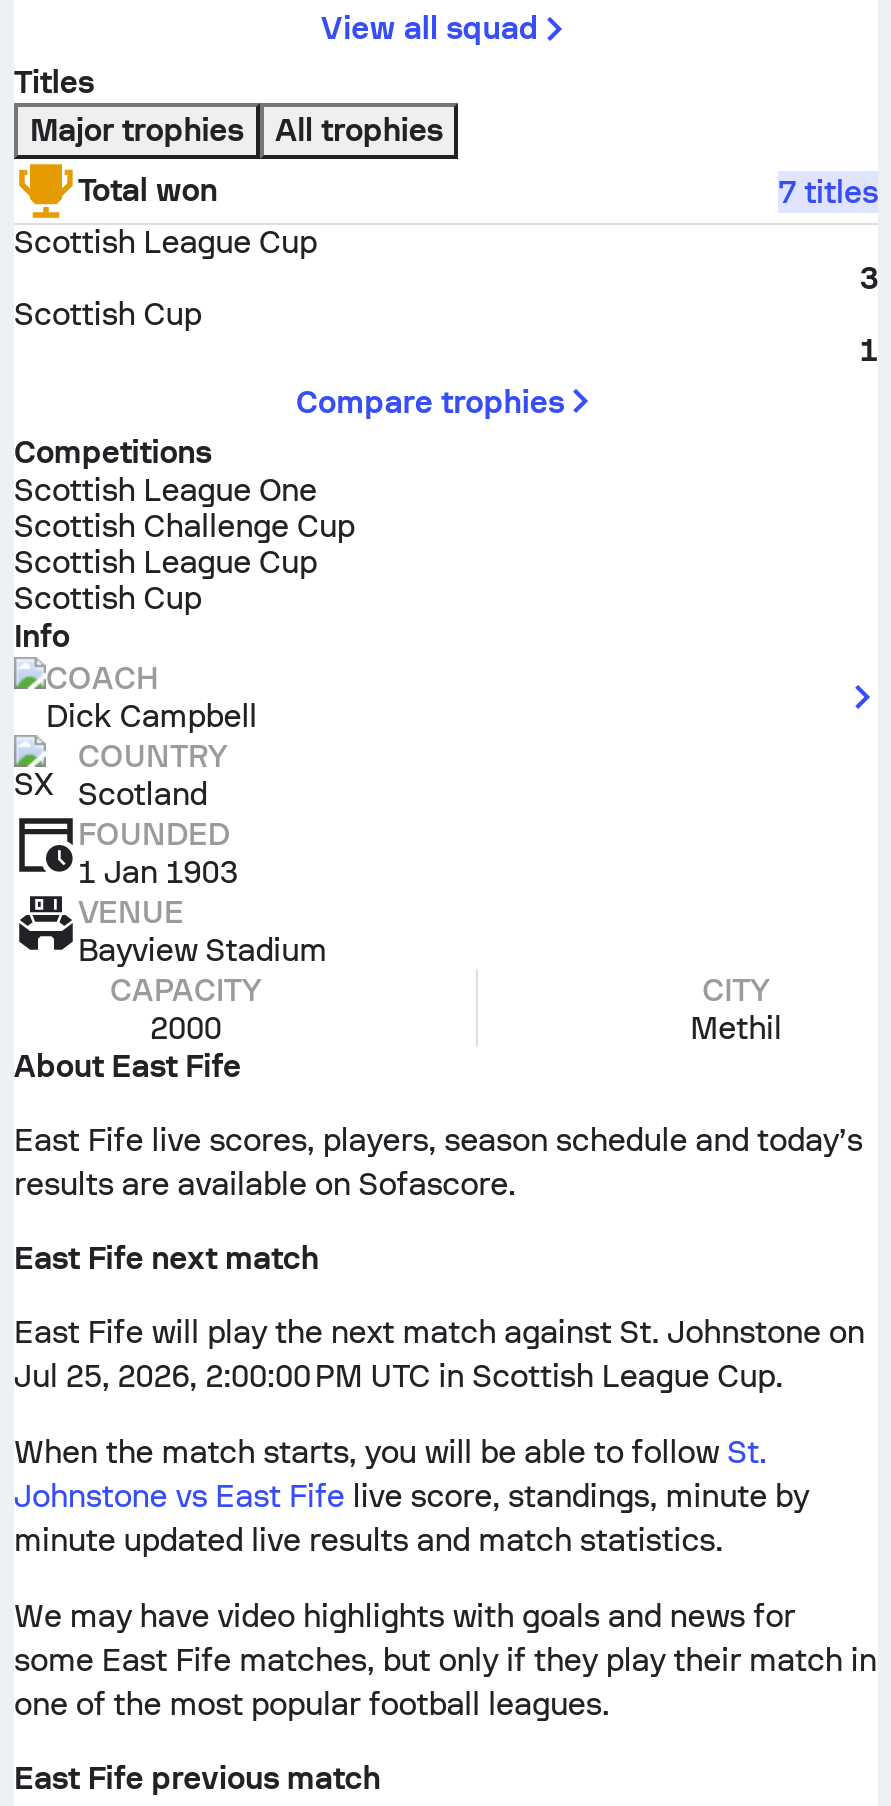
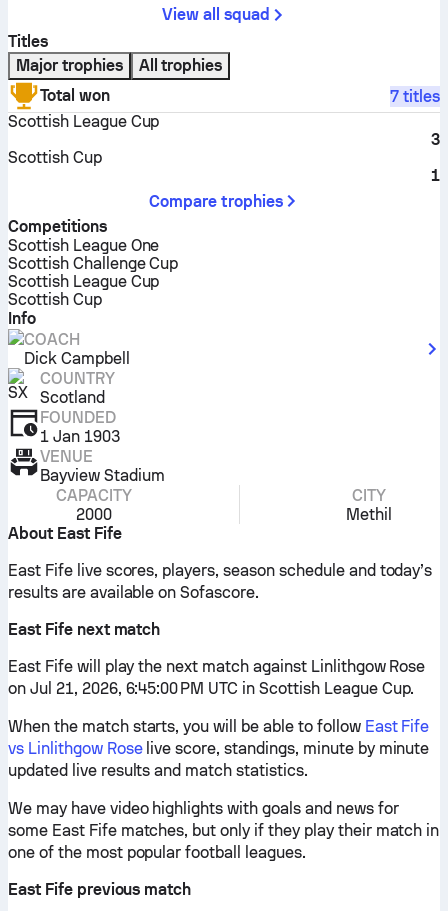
- East Fife will play the next match against St. Johnstone on
- Jul 25, 2026, 2:00:00 PM UTC in Scottish League Cup.
+ East Fife will play the next match against Linlithgow Rose
+ on Jul 21, 2026, 6:45:00 PM UTC in Scottish League Cup.

- When the match starts, you will be able to follow St.
- Johnstone vs East Fife live score, standings, minute by
- minute updated live results and match statistics.
+ When the match starts, you will be able to follow East Fife
+ vs Linlithgow Rose live score, standings, minute by minute
+ updated live results and match statistics.
